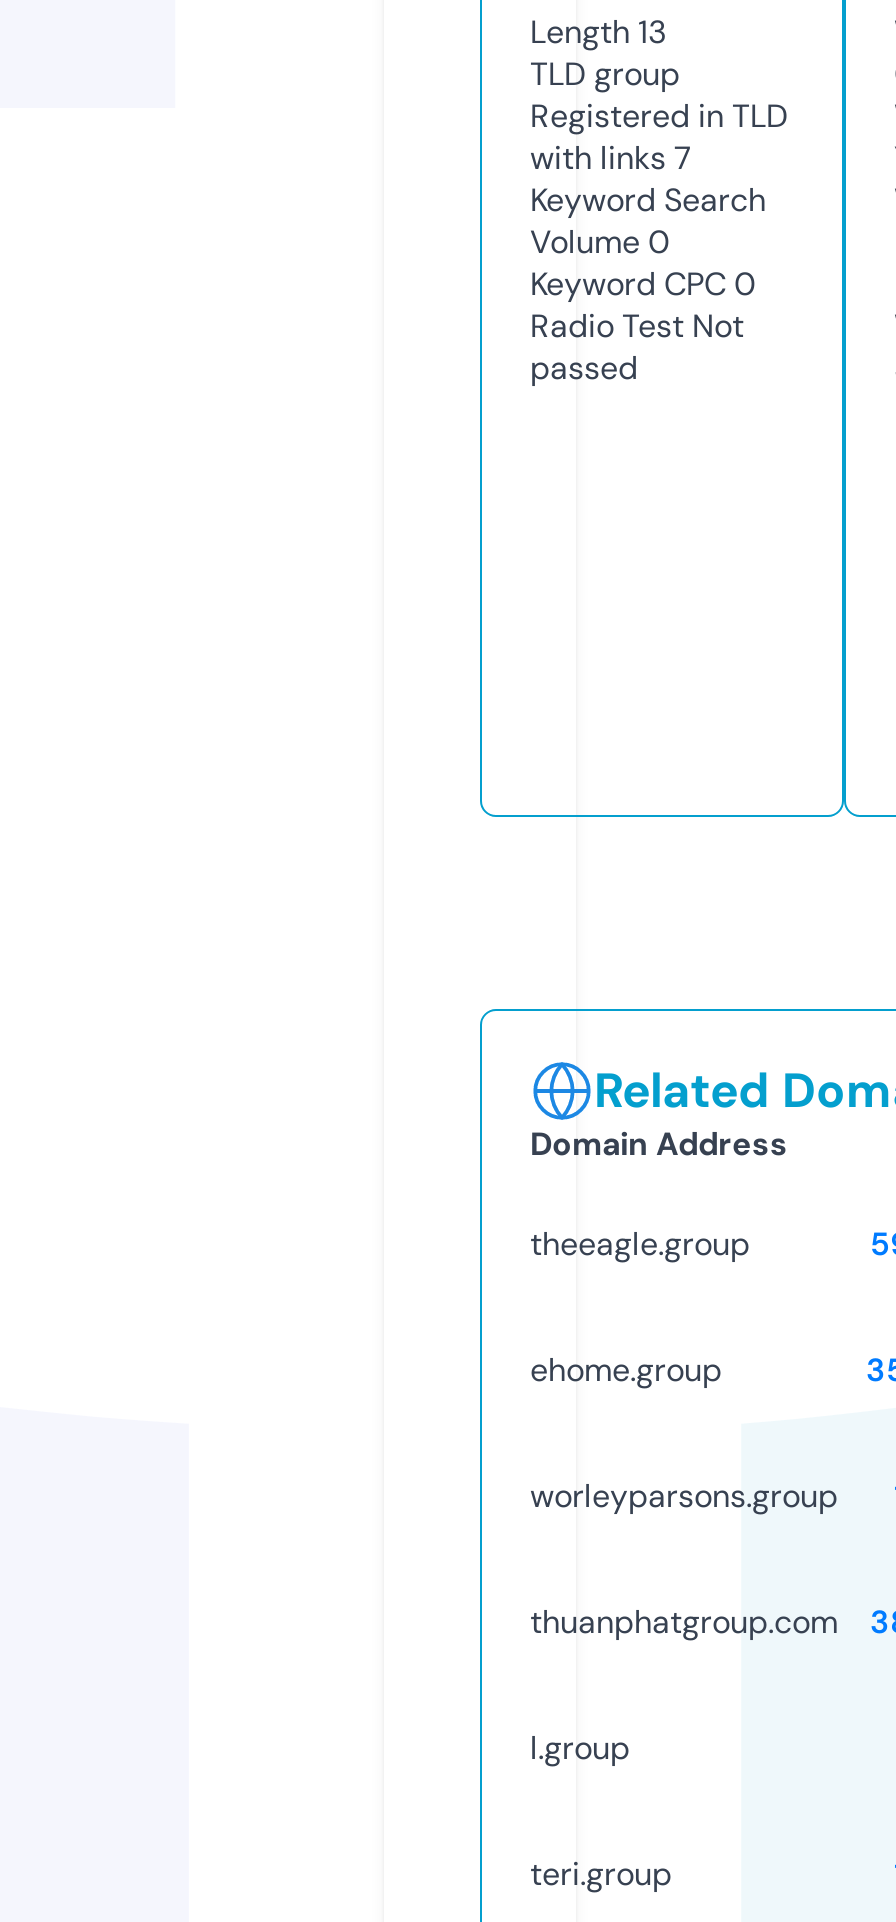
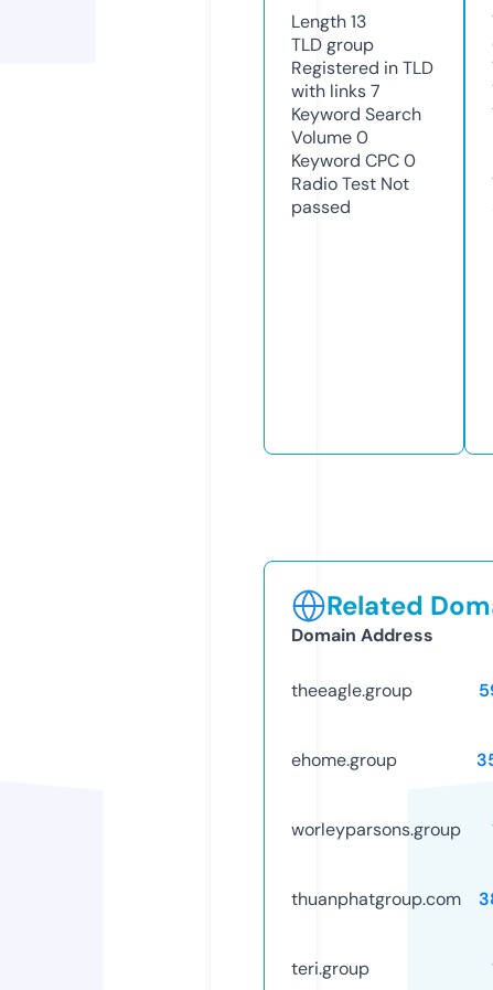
- l.group
